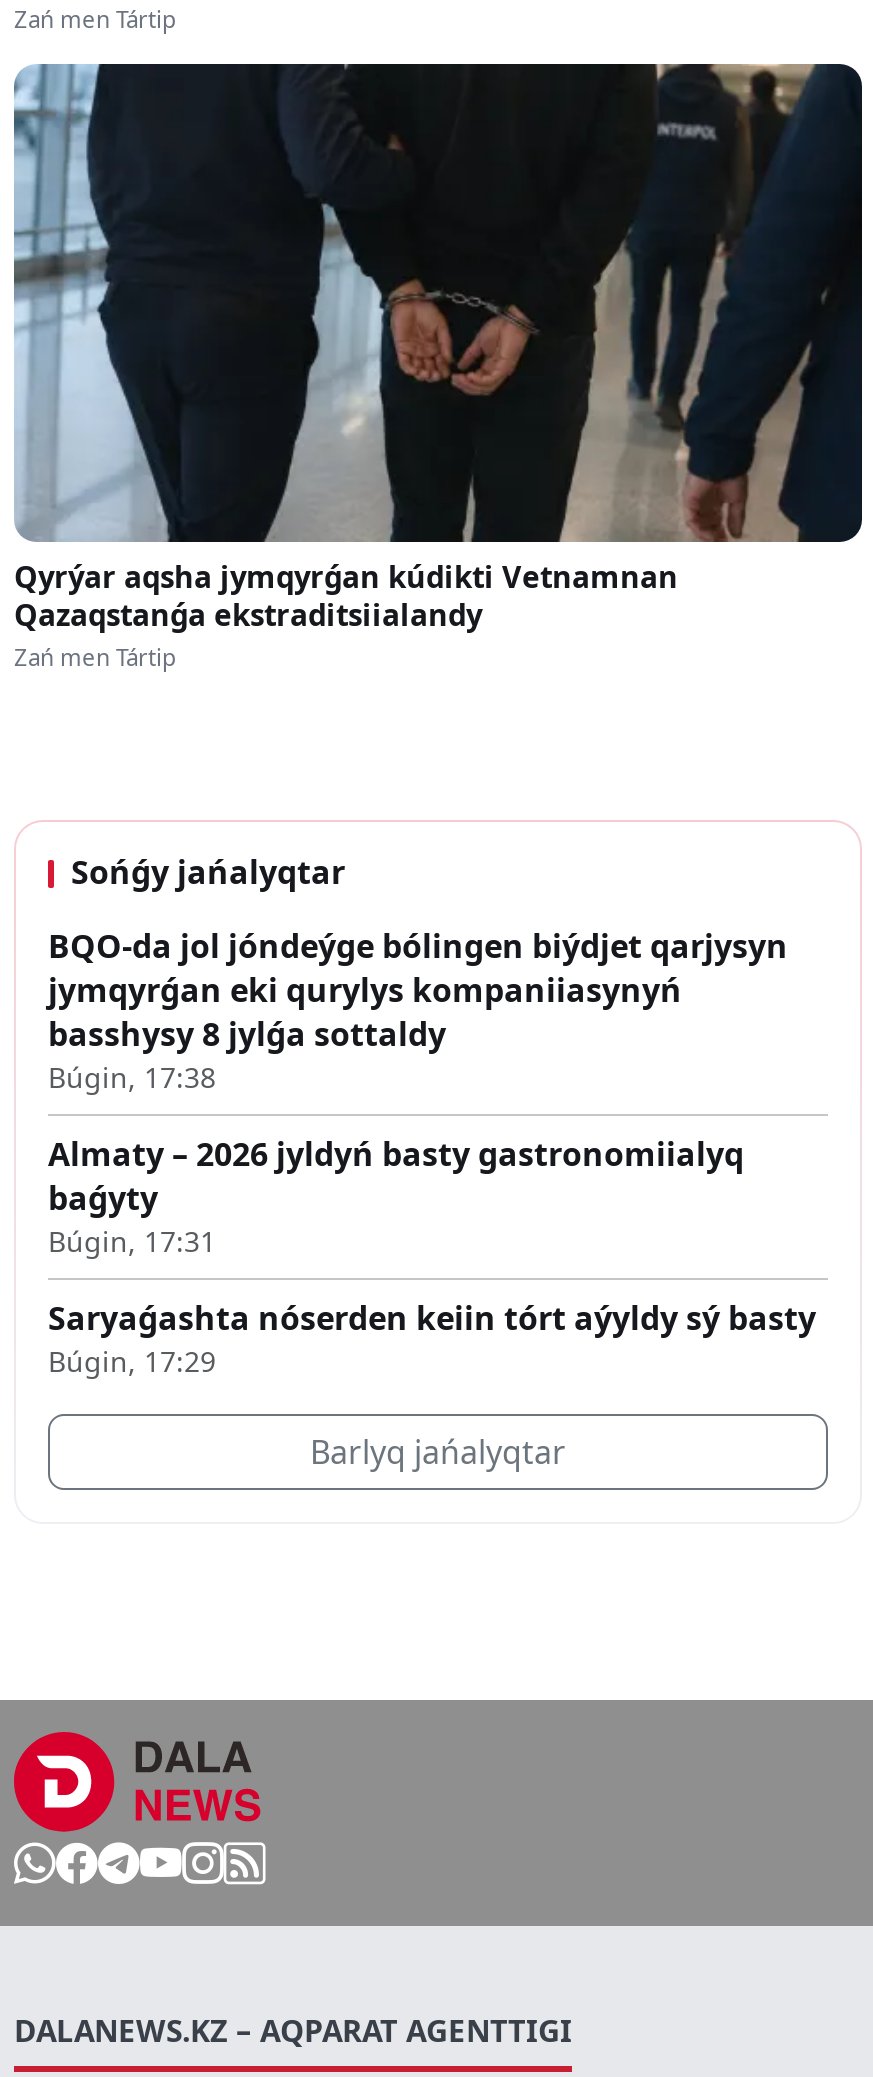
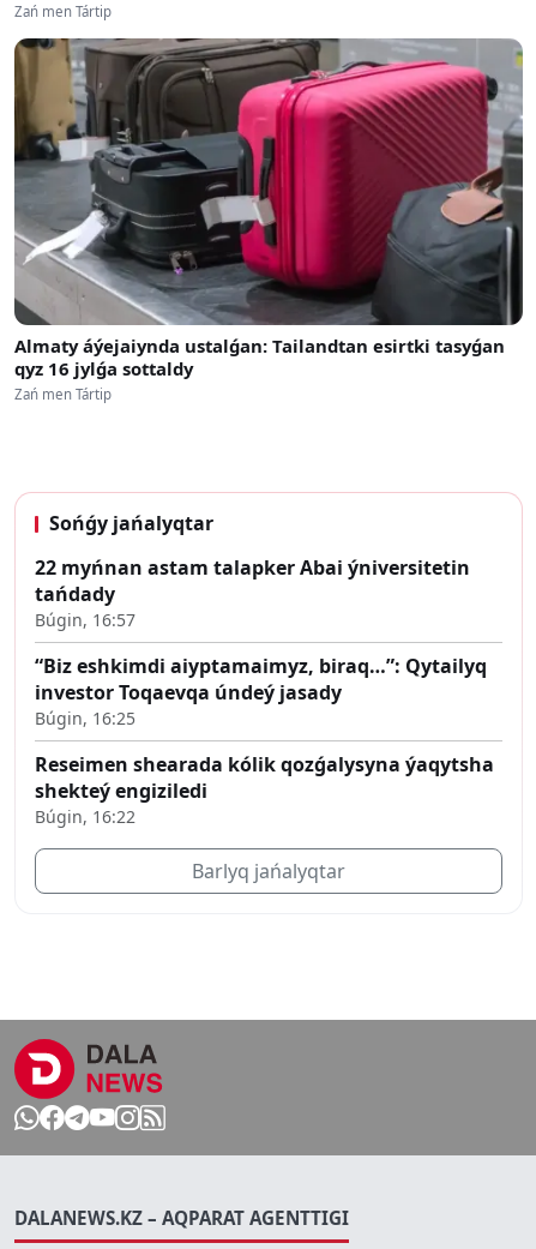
- [image]
- Qyrýar aqsha jymqyrǵan kúdikti Vetnamnan
- Qazaqstanǵa ekstraditsiialandy
+ [image]
+ Almaty áýejaiynda ustalǵan: Tailandtan esirtki tasyǵan
+ qyz 16 jylǵa sottaldy

- BQO-da jol jóndeýge bólingen biýdjet qarjysyn
- jymqyrǵan eki qurylys kompaniiasynyń
- basshysy 8 jylǵa sottaldy
- Búgin, 17:38
+ 22 myńnan astam talapker Abai ýniversitetin
+ tańdady
+ Búgin, 16:57

- Almaty – 2026 jyldyń basty gastronomiialyq
- baǵyty
- Búgin, 17:31
+ “Biz eshkimdi aiyptamaimyz, biraq…”: Qytailyq
+ investor Toqaevqa úndeý jasady
+ Búgin, 16:25

- Saryaǵashta nóserden keiin tórt aýyldy sý basty
- Búgin, 17:29
+ Reseimen shearada kólik qozǵalysyna ýaqytsha
+ shekteý engiziledi
+ Búgin, 16:22
